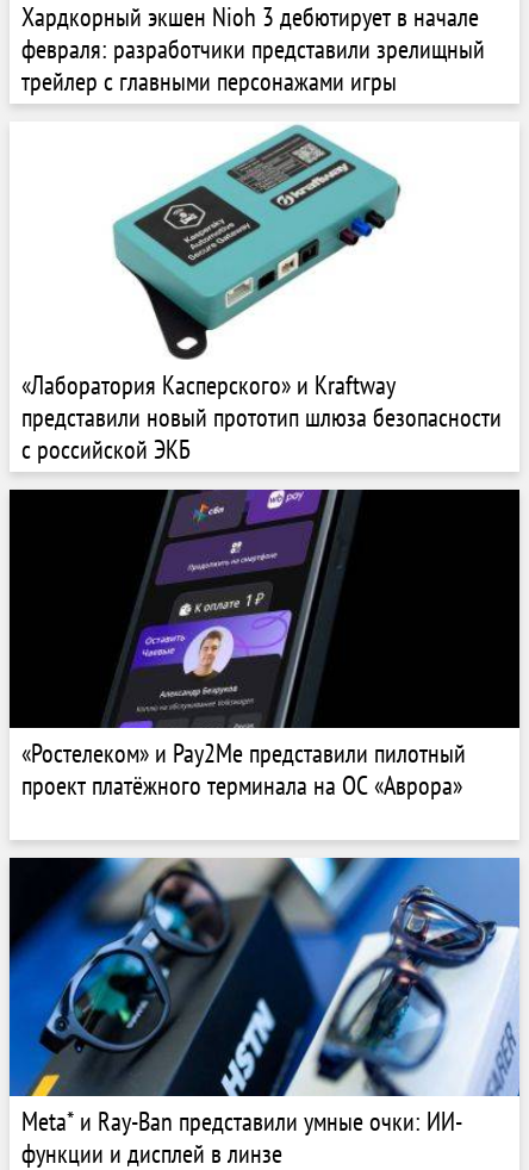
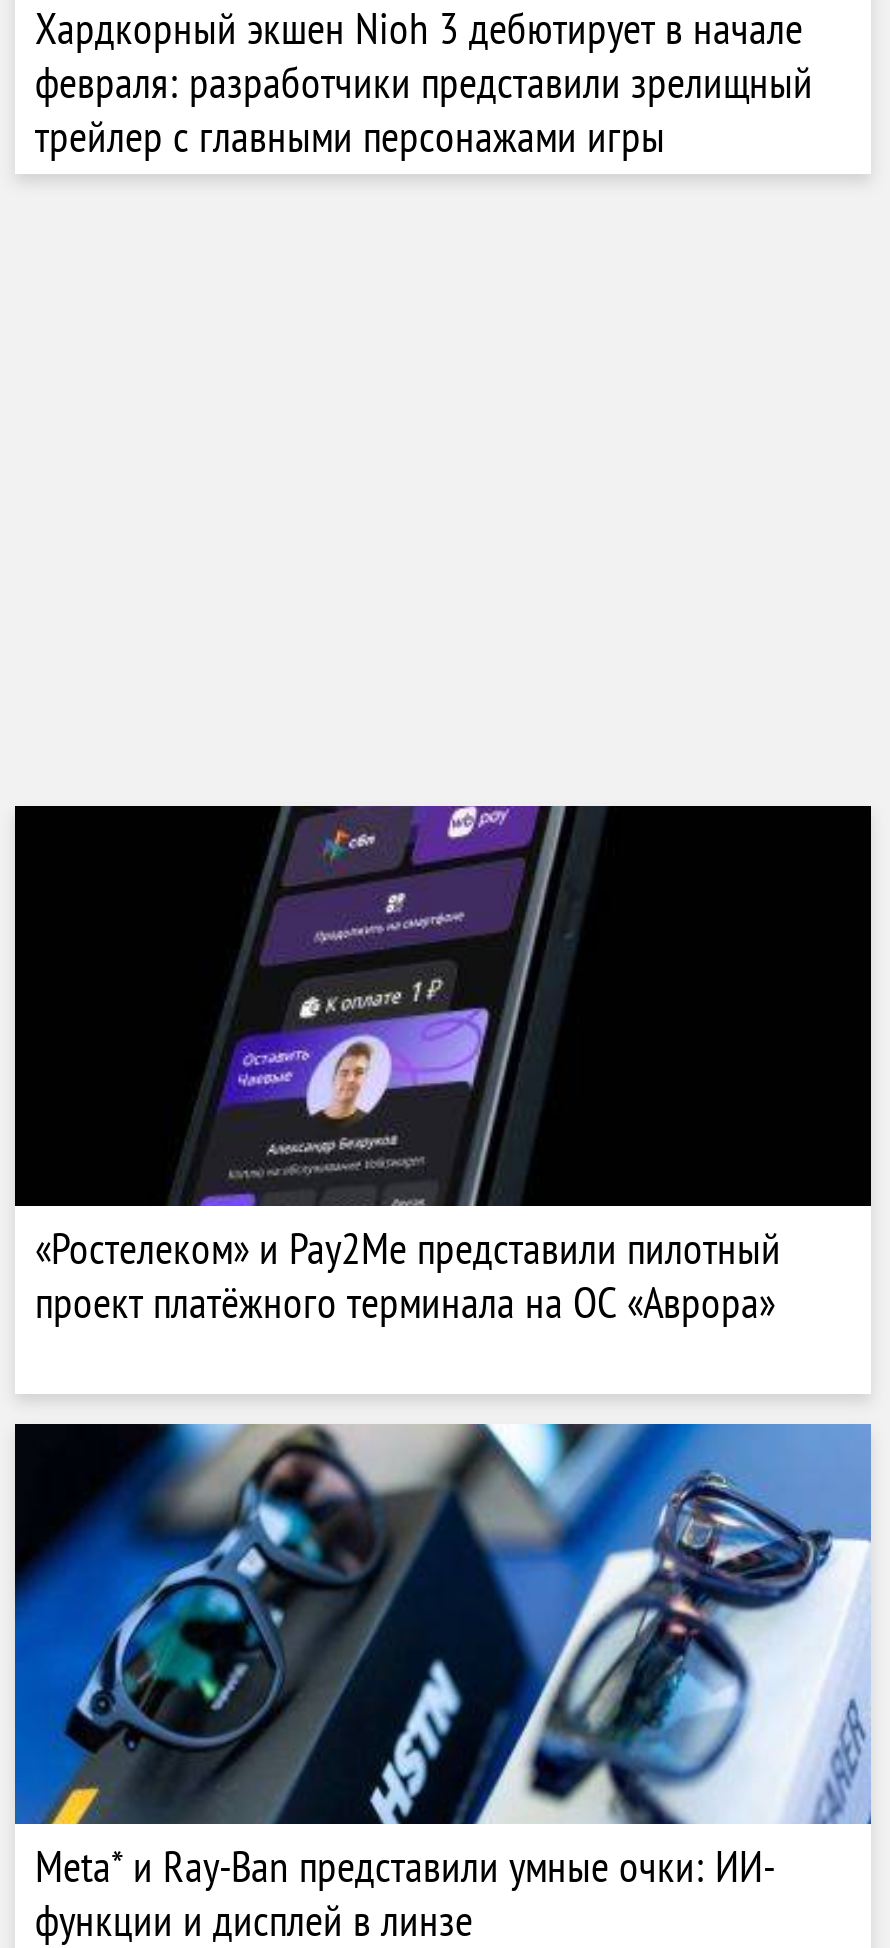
- [image]
- «Лаборатория Касперского» и Kraftway
- представили новый прототип шлюза безопасности
- с российской ЭКБ
